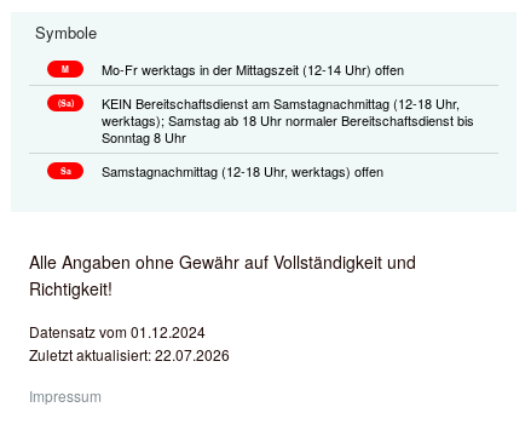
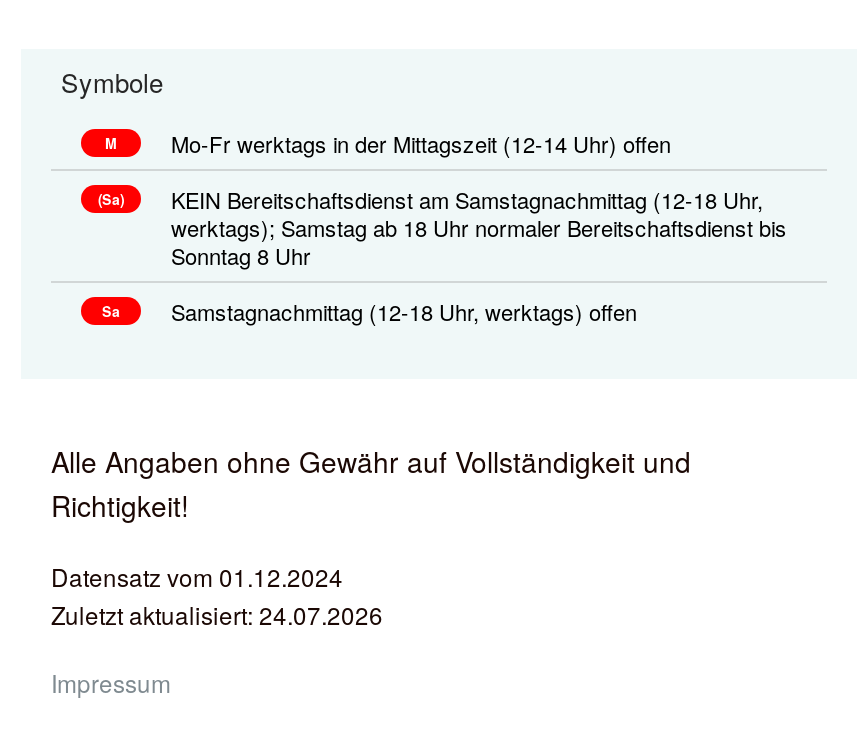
- Zuletzt aktualisiert: 22.07.2026
+ Zuletzt aktualisiert: 24.07.2026
